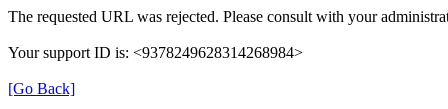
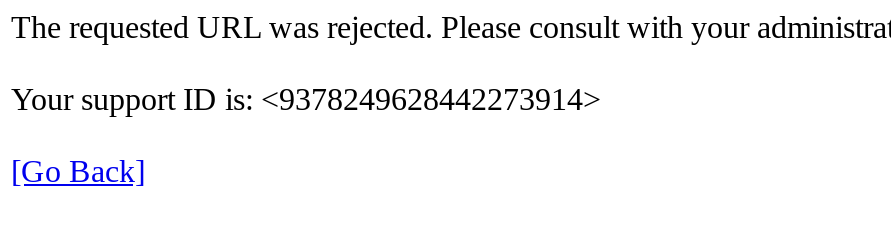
- Your support ID is: <9378249628314268984>
+ Your support ID is: <9378249628442273914>
